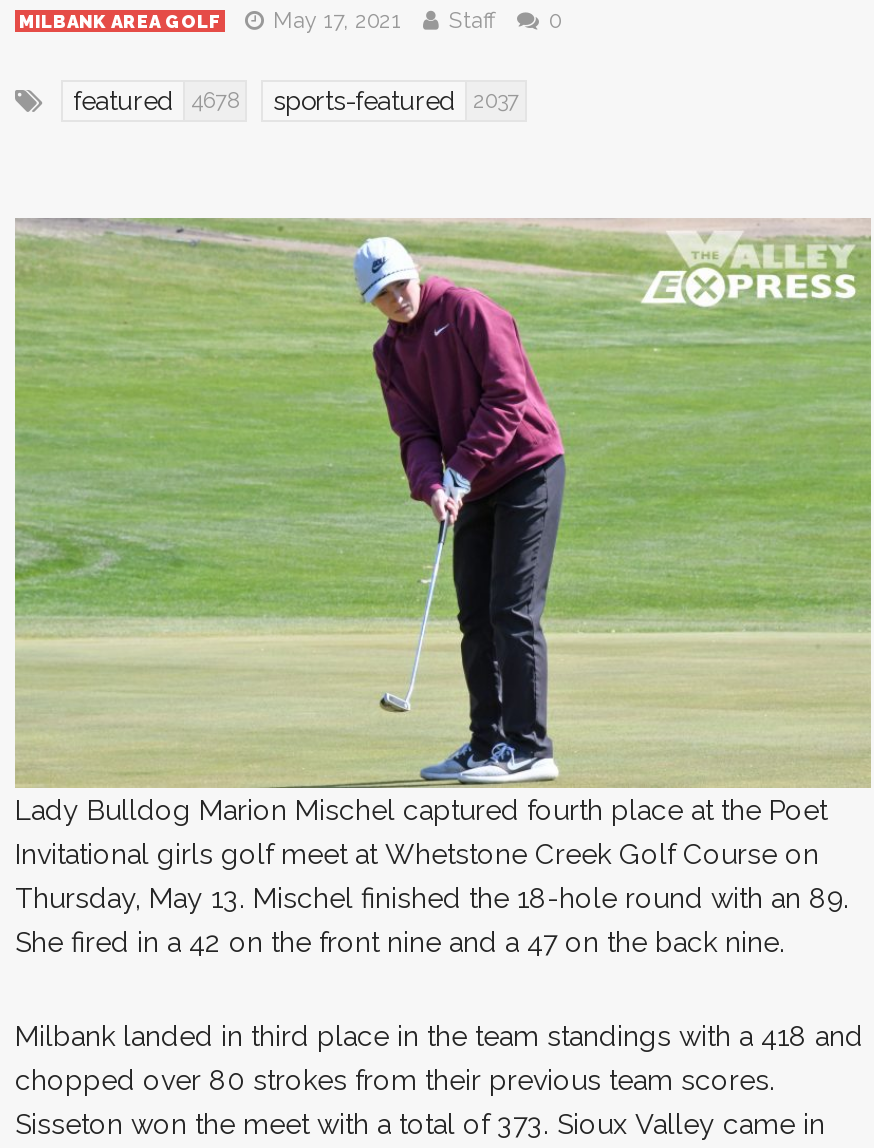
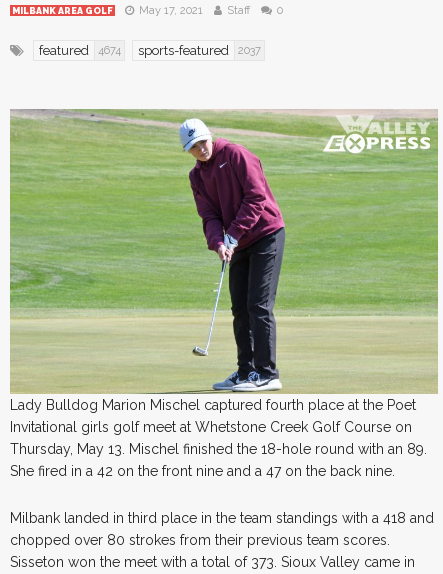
- featured 4678 sports-featured 2037
+ featured 4674 sports-featured 2037
